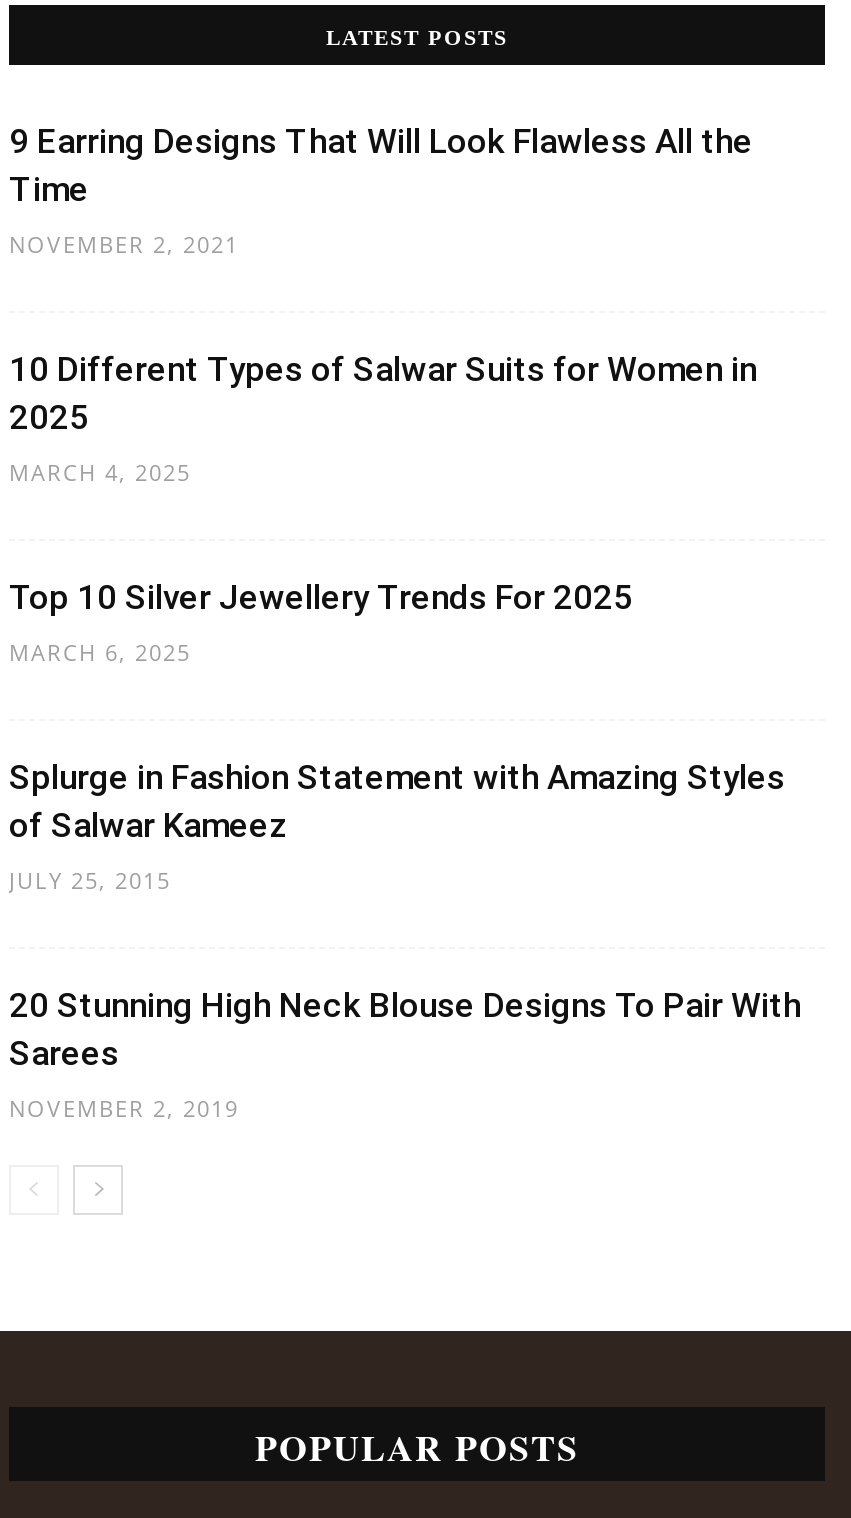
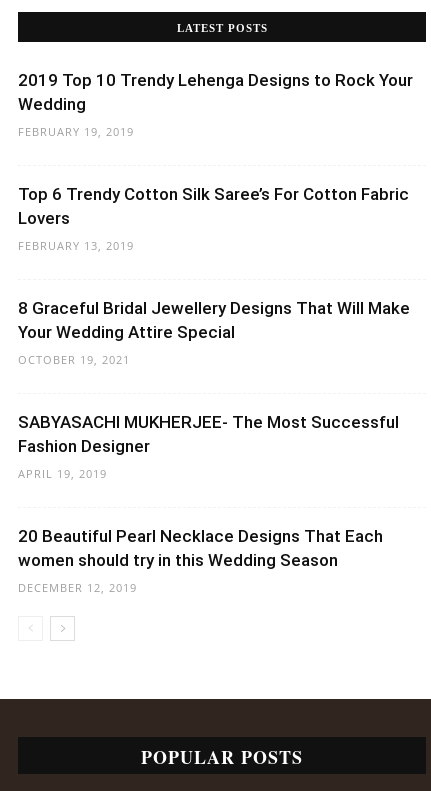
- 9 Earring Designs That Will Look Flawless All the
- Time
+ 2019 Top 10 Trendy Lehenga Designs to Rock Your
+ Wedding

- NOVEMBER 2, 2021
+ FEBRUARY 19, 2019

- 10 Different Types of Salwar Suits for Women in
- 2025
+ Top 6 Trendy Cotton Silk Saree’s For Cotton Fabric
+ Lovers

- MARCH 4, 2025
+ FEBRUARY 13, 2019

- Top 10 Silver Jewellery Trends For 2025
+ 8 Graceful Bridal Jewellery Designs That Will Make
+ Your Wedding Attire Special

- MARCH 6, 2025
+ OCTOBER 19, 2021

- Splurge in Fashion Statement with Amazing Styles
- of Salwar Kameez
+ SABYASACHI MUKHERJEE- The Most Successful
+ Fashion Designer

- JULY 25, 2015
+ APRIL 19, 2019

- 20 Stunning High Neck Blouse Designs To Pair With
- Sarees
+ 20 Beautiful Pearl Necklace Designs That Each
+ women should try in this Wedding Season

- NOVEMBER 2, 2019
+ DECEMBER 12, 2019
